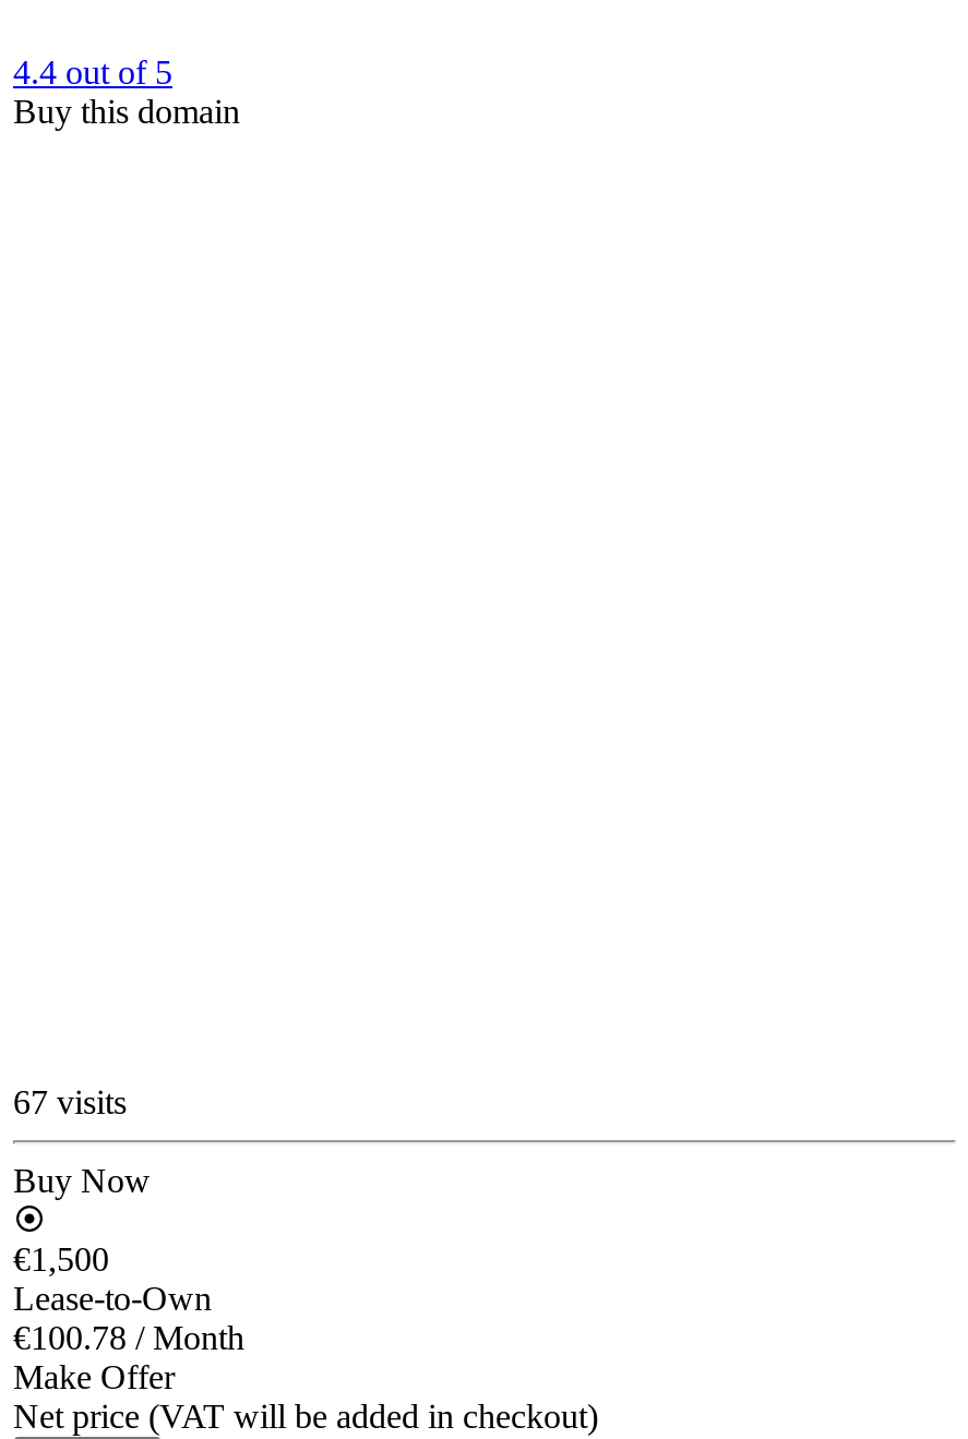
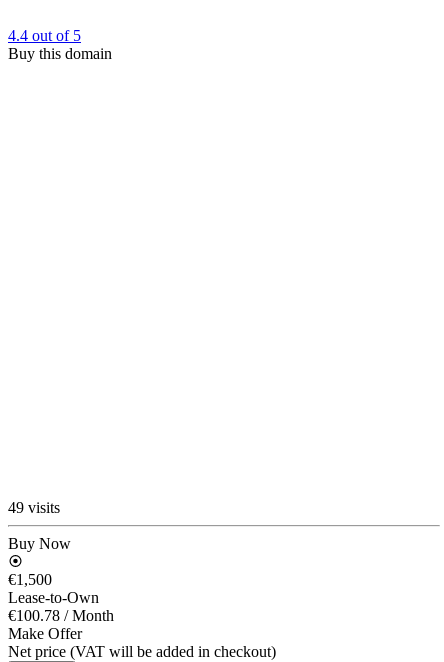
- 67 visits
+ 49 visits
